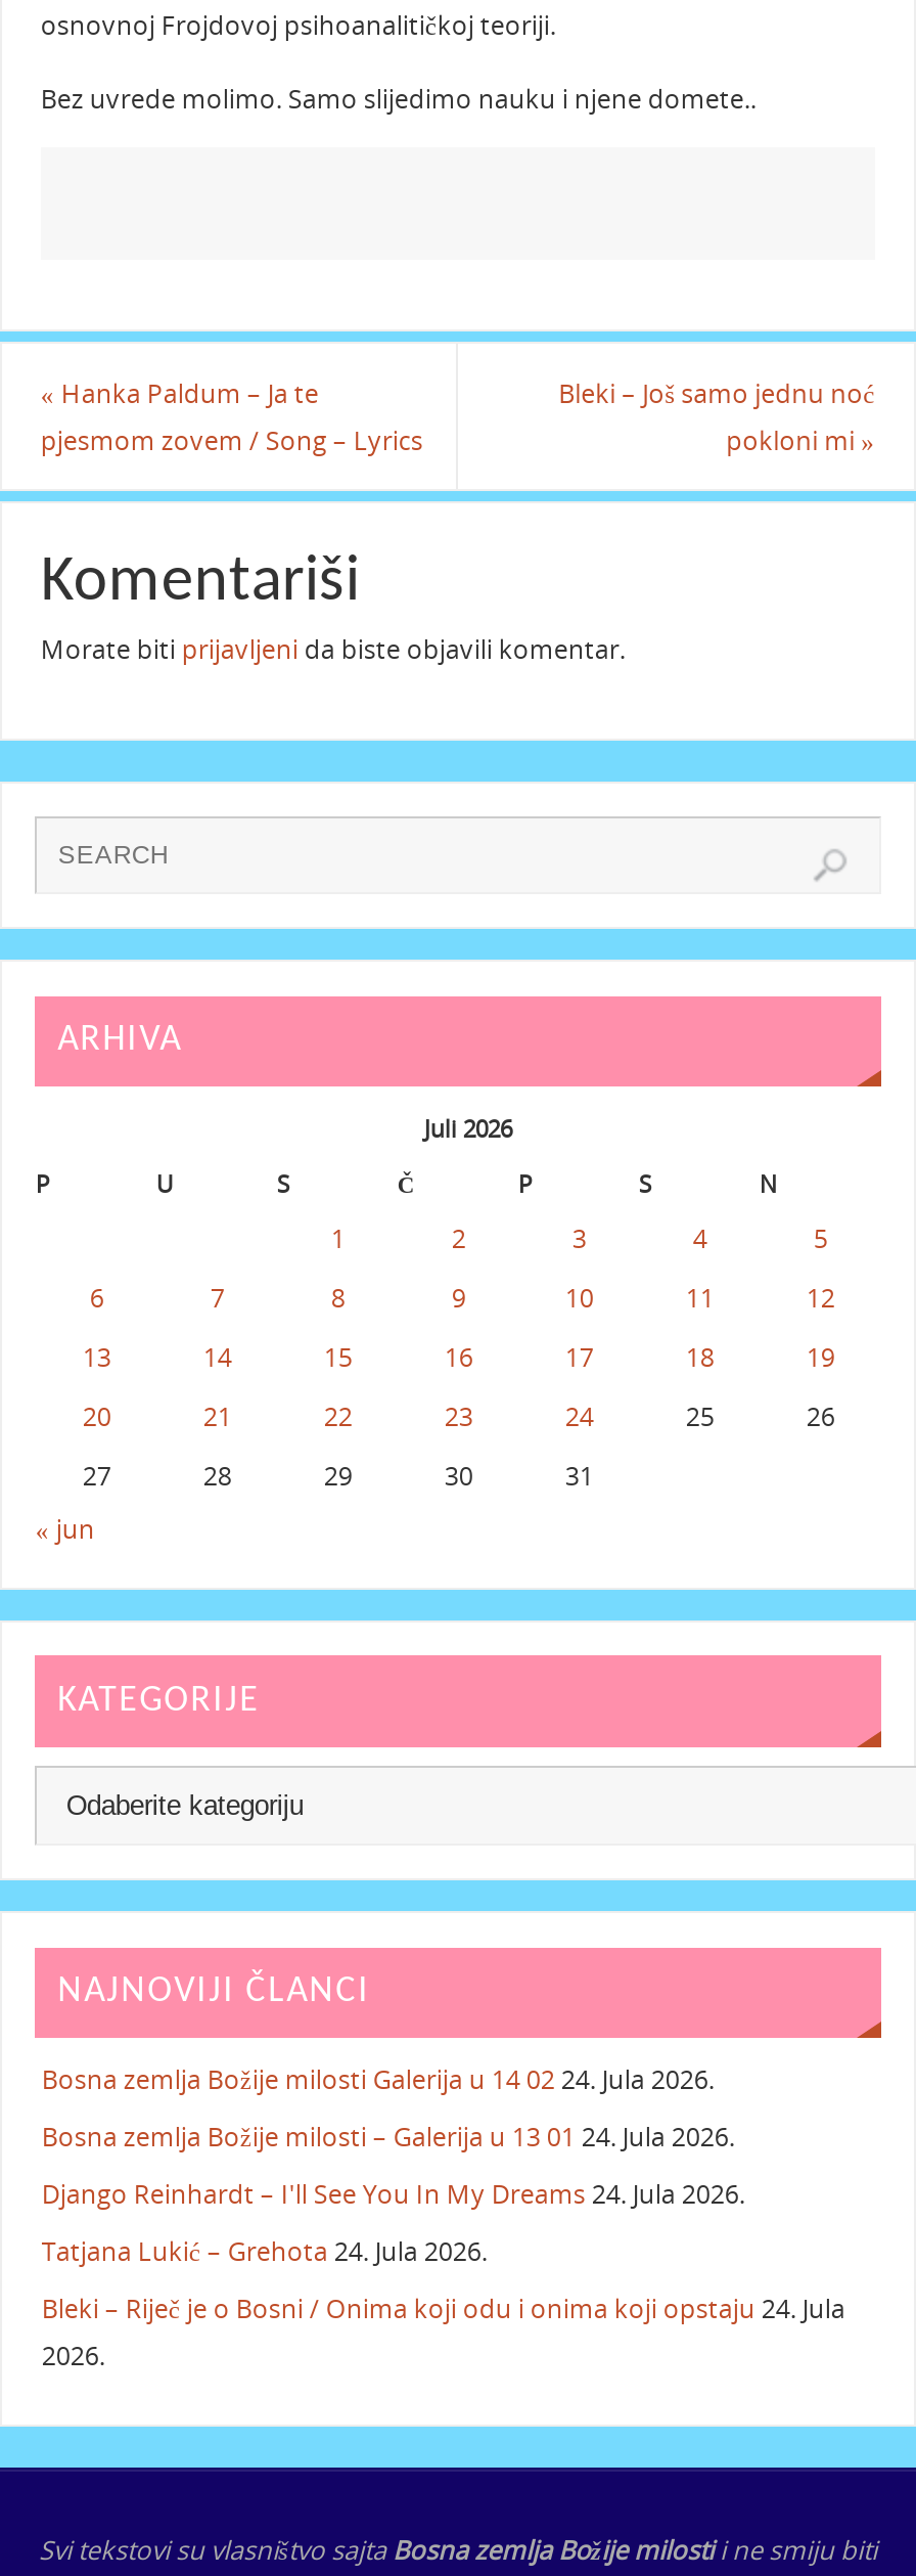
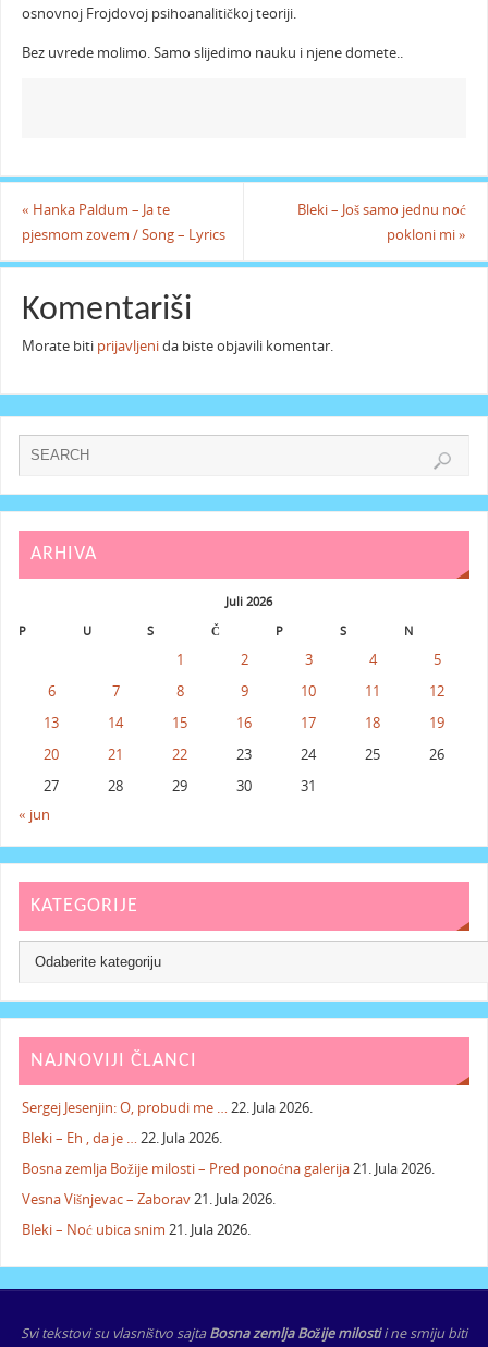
- Bosna zemlja Božije milosti Galerija u 14 02 24. Jula 2026.
+ Sergej Jesenjin: O, probudi me … 22. Jula 2026.

- Bosna zemlja Božije milosti – Galerija u 13 01 24. Jula 2026.
+ Bleki – Eh , da je … 22. Jula 2026.

- Django Reinhardt – I'll See You In My Dreams 24. Jula 2026.
+ Bosna zemlja Božije milosti – Pred ponoćna galerija 21. Jula 2026.

- Tatjana Lukić – Grehota 24. Jula 2026.
+ Vesna Višnjevac – Zaborav 21. Jula 2026.

- Bleki – Riječ je o Bosni / Onima koji odu i onima koji opstaju 24. Jula
- 2026.
+ Bleki – Noć ubica snim 21. Jula 2026.
